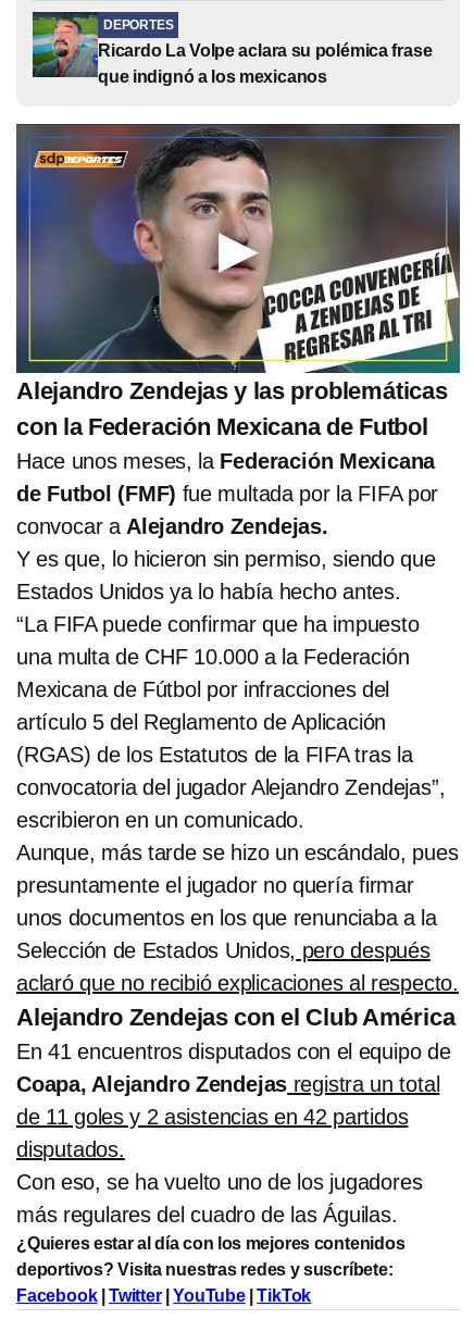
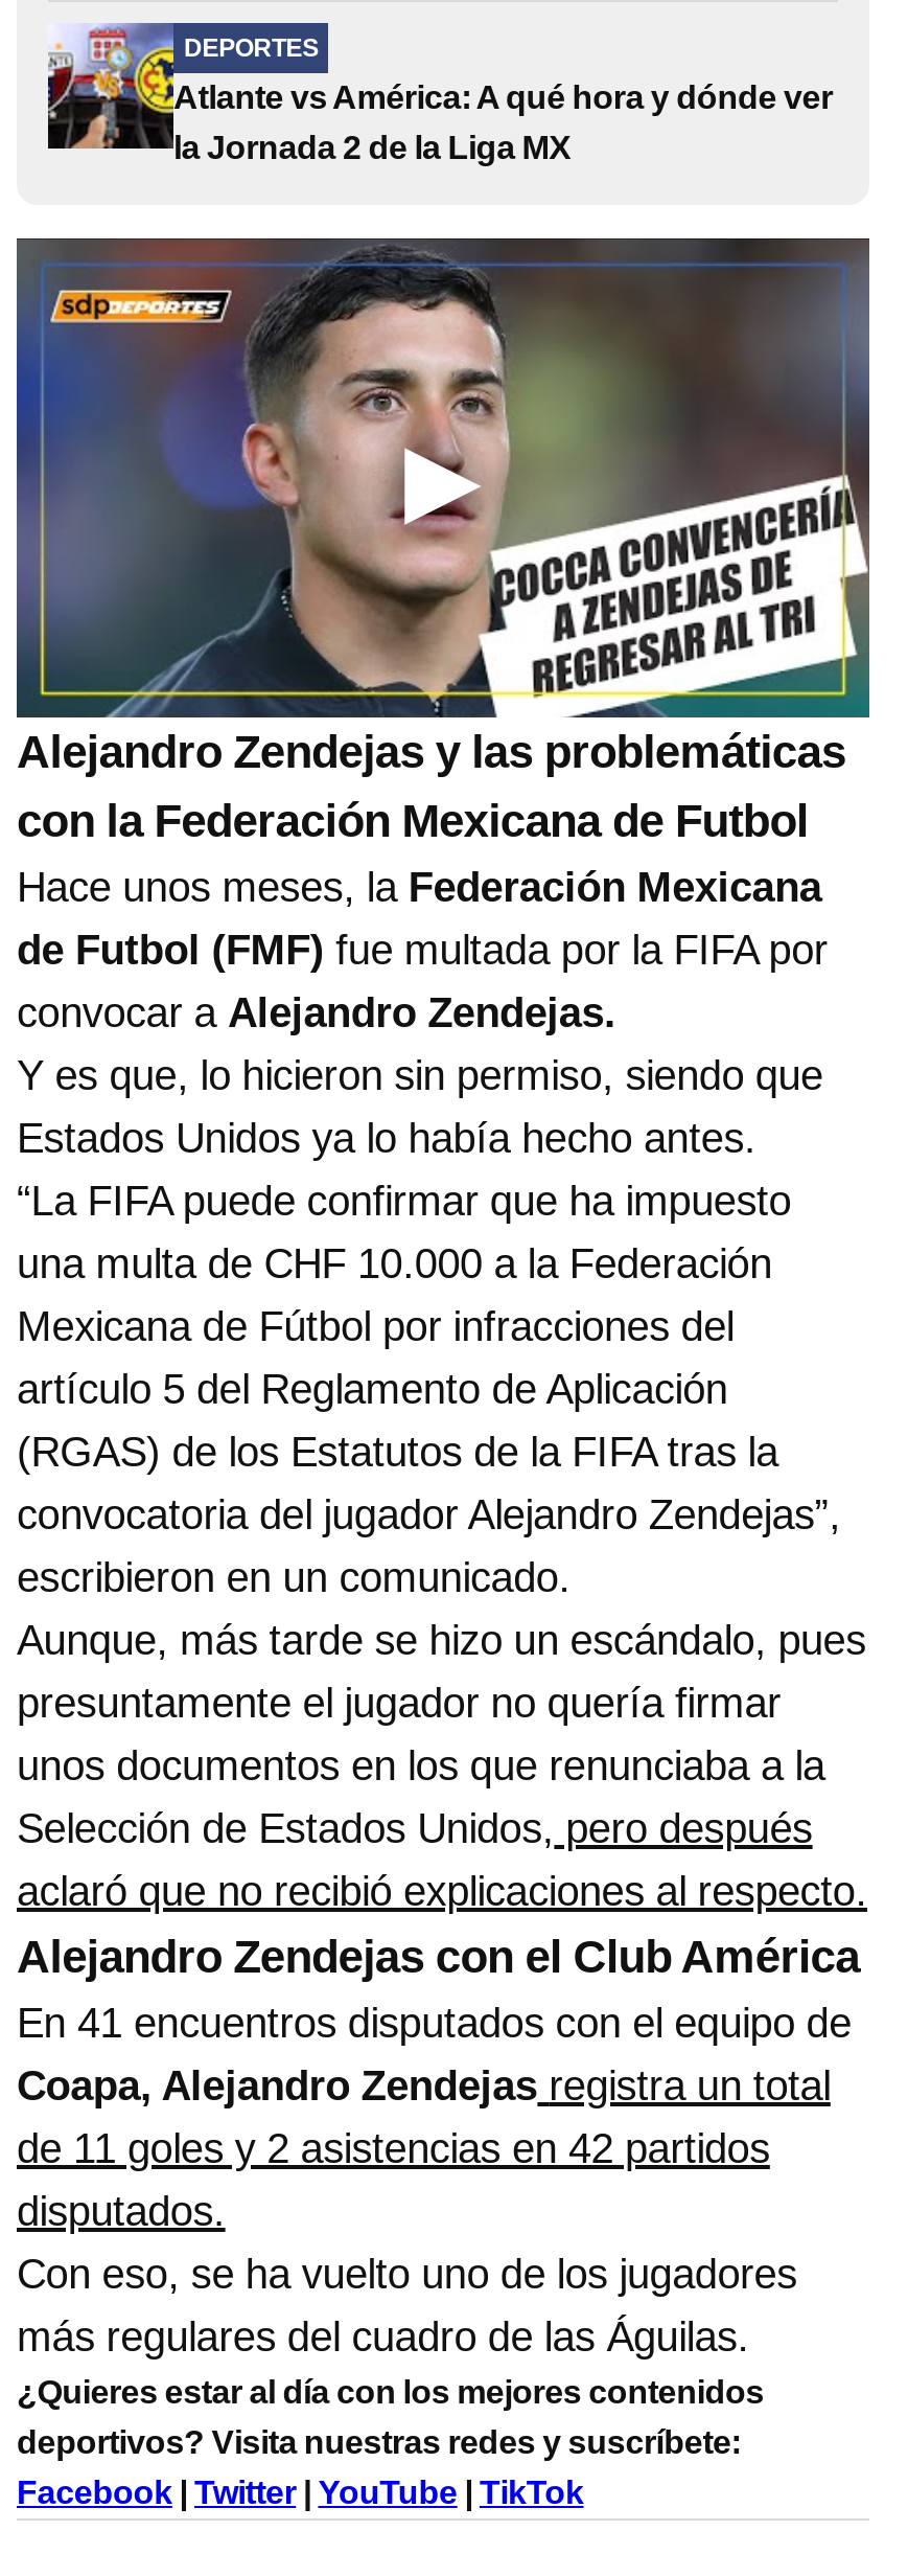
- [image]
- Ricardo La Volpe aclara su polémica frase
- que indignó a los mexicanos
+ [image]
+ Atlante vs América: A qué hora y dónde ver
+ la Jornada 2 de la Liga MX
